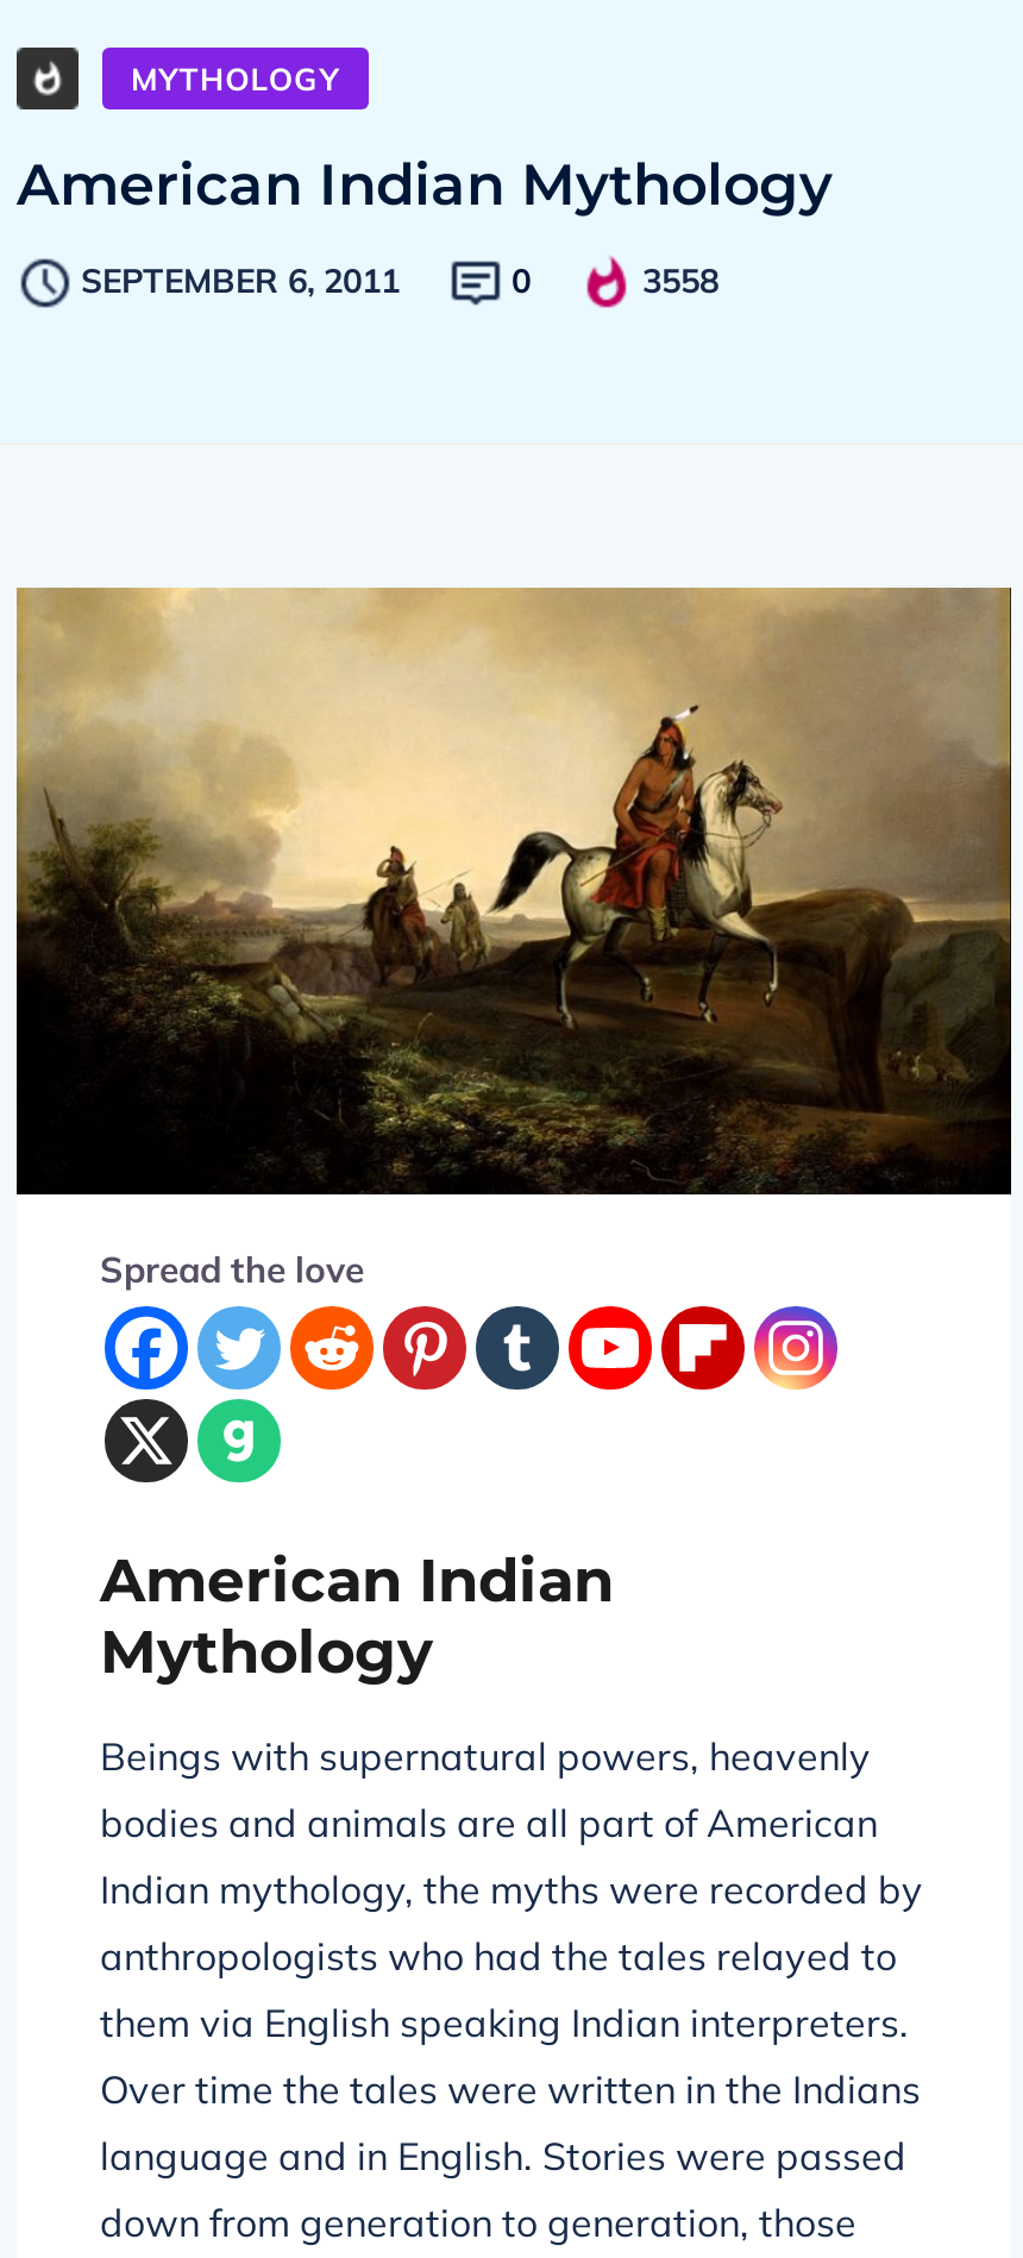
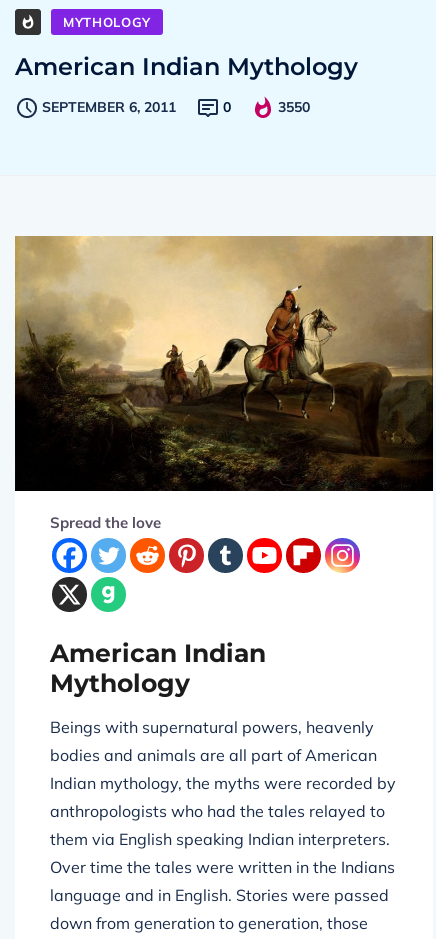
- 3558
+ 3550
